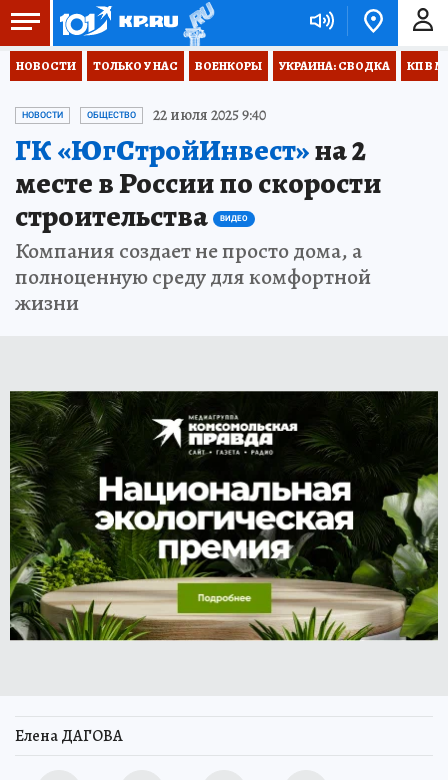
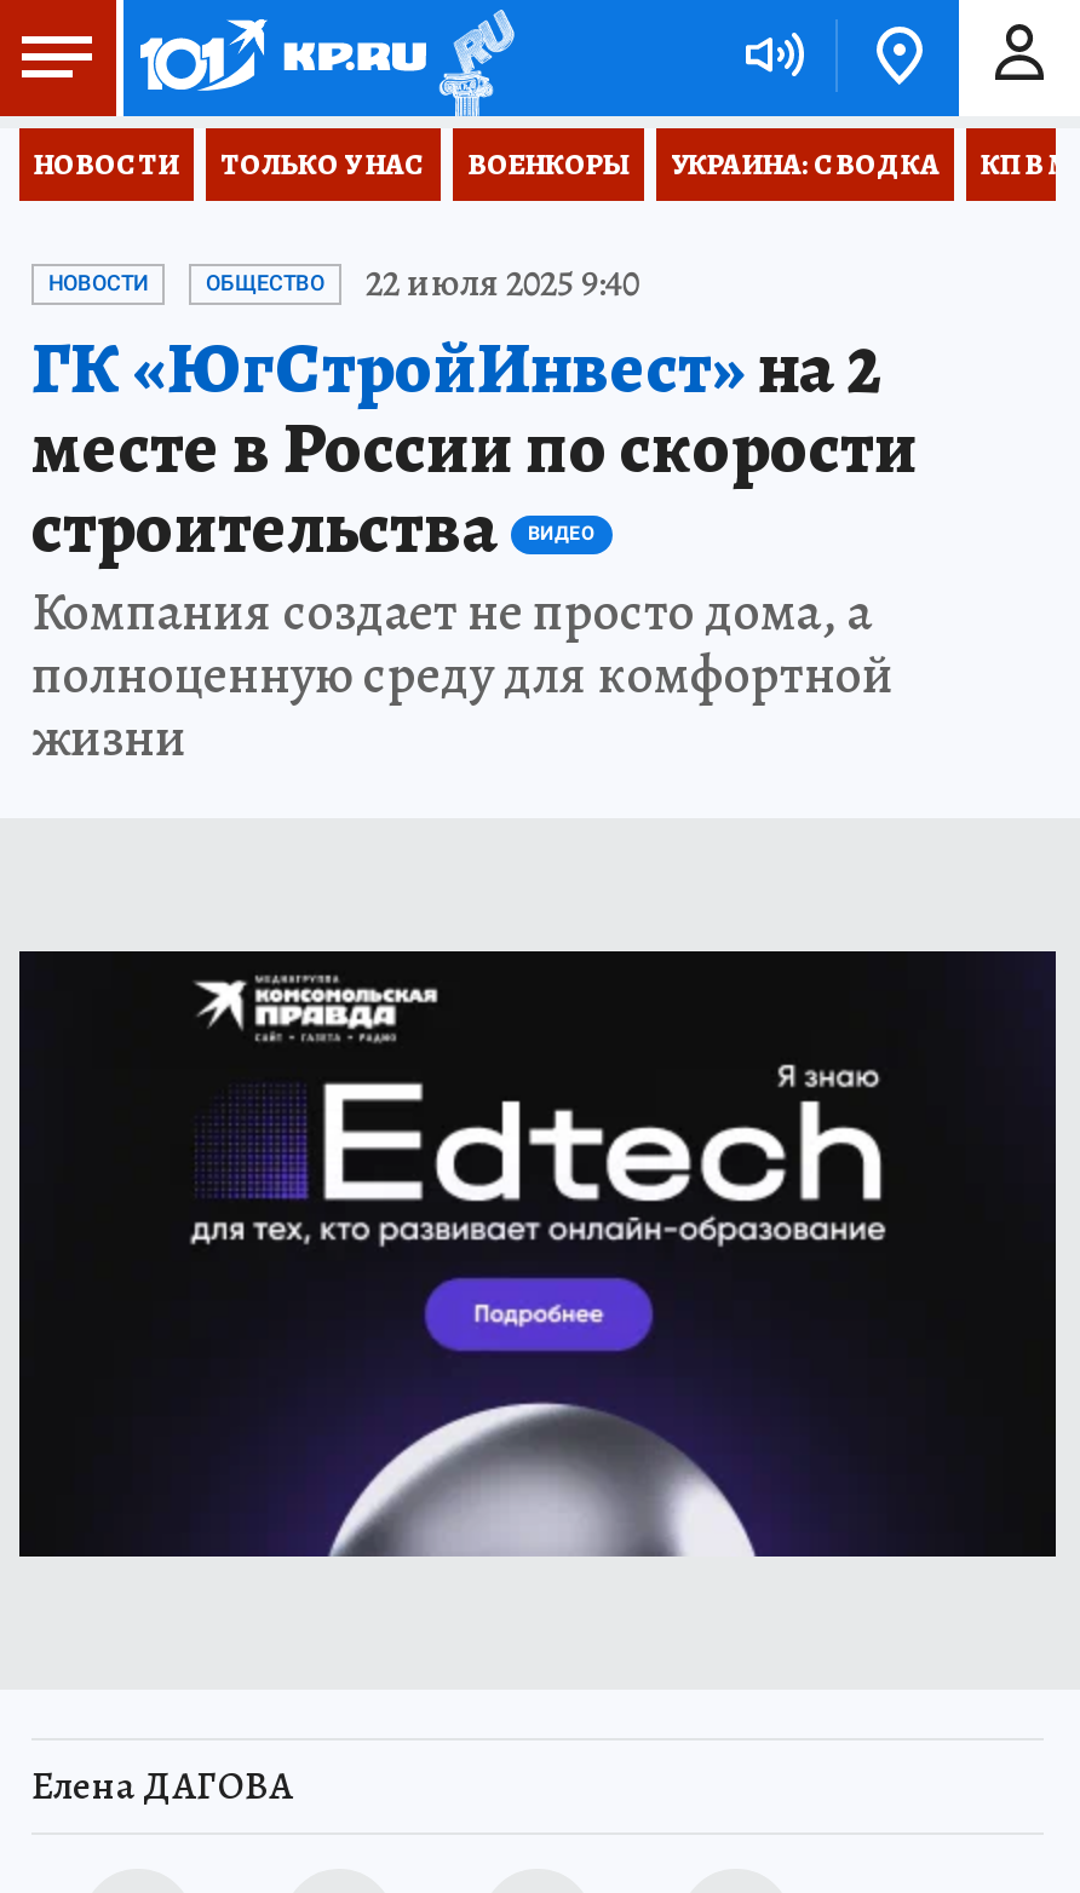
- [image]
+ [image]
